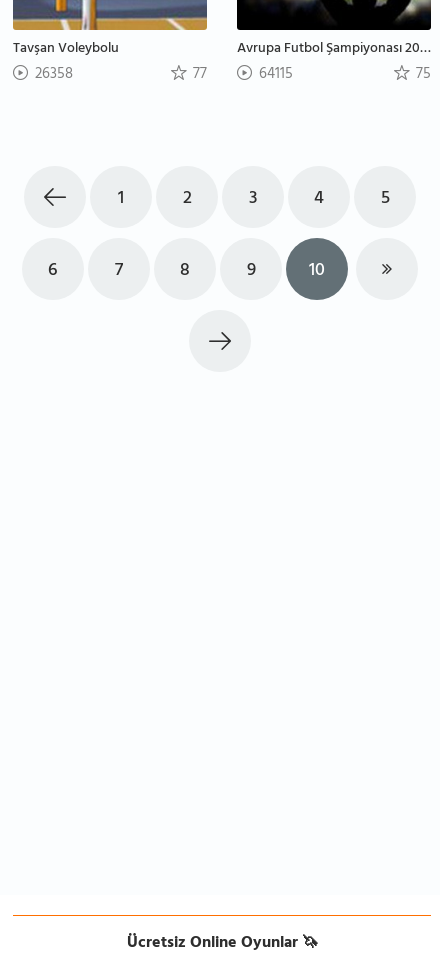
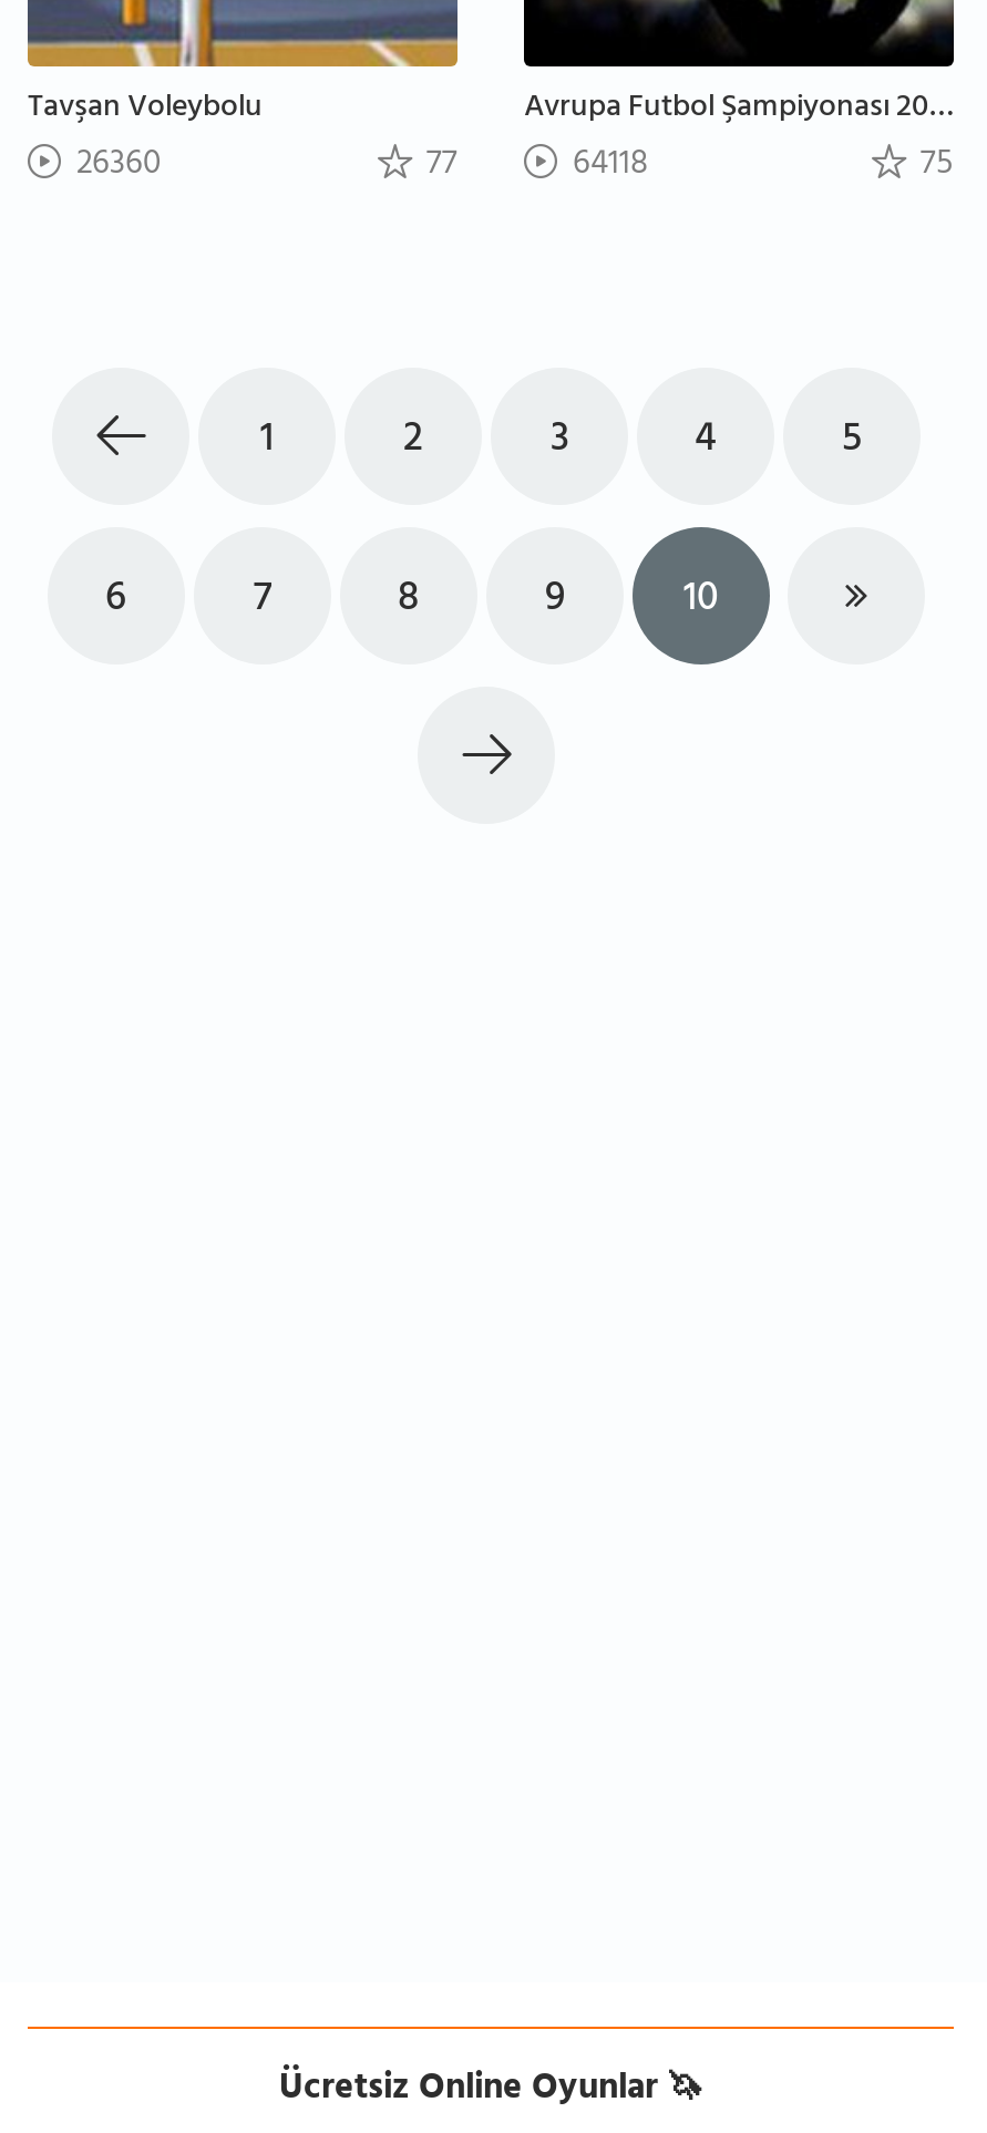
- 26358
+ 26360

- 77 64115
+ 77 64118
